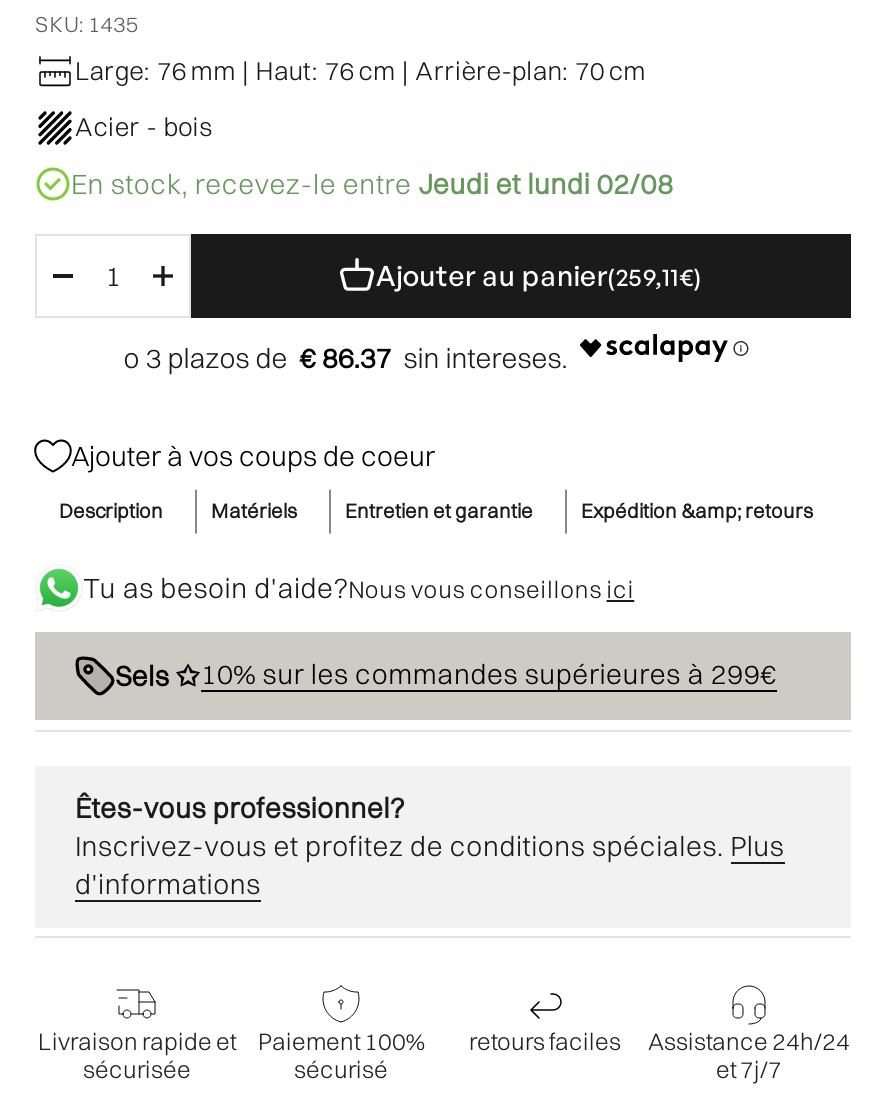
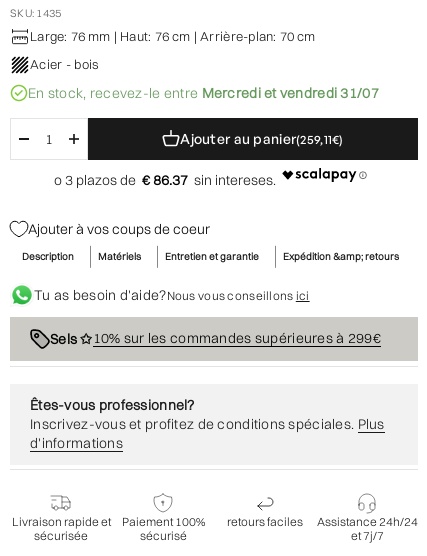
- En stock, recevez-le entre Jeudi et lundi 02/08
+ En stock, recevez-le entre Mercredi et vendredi 31/07
